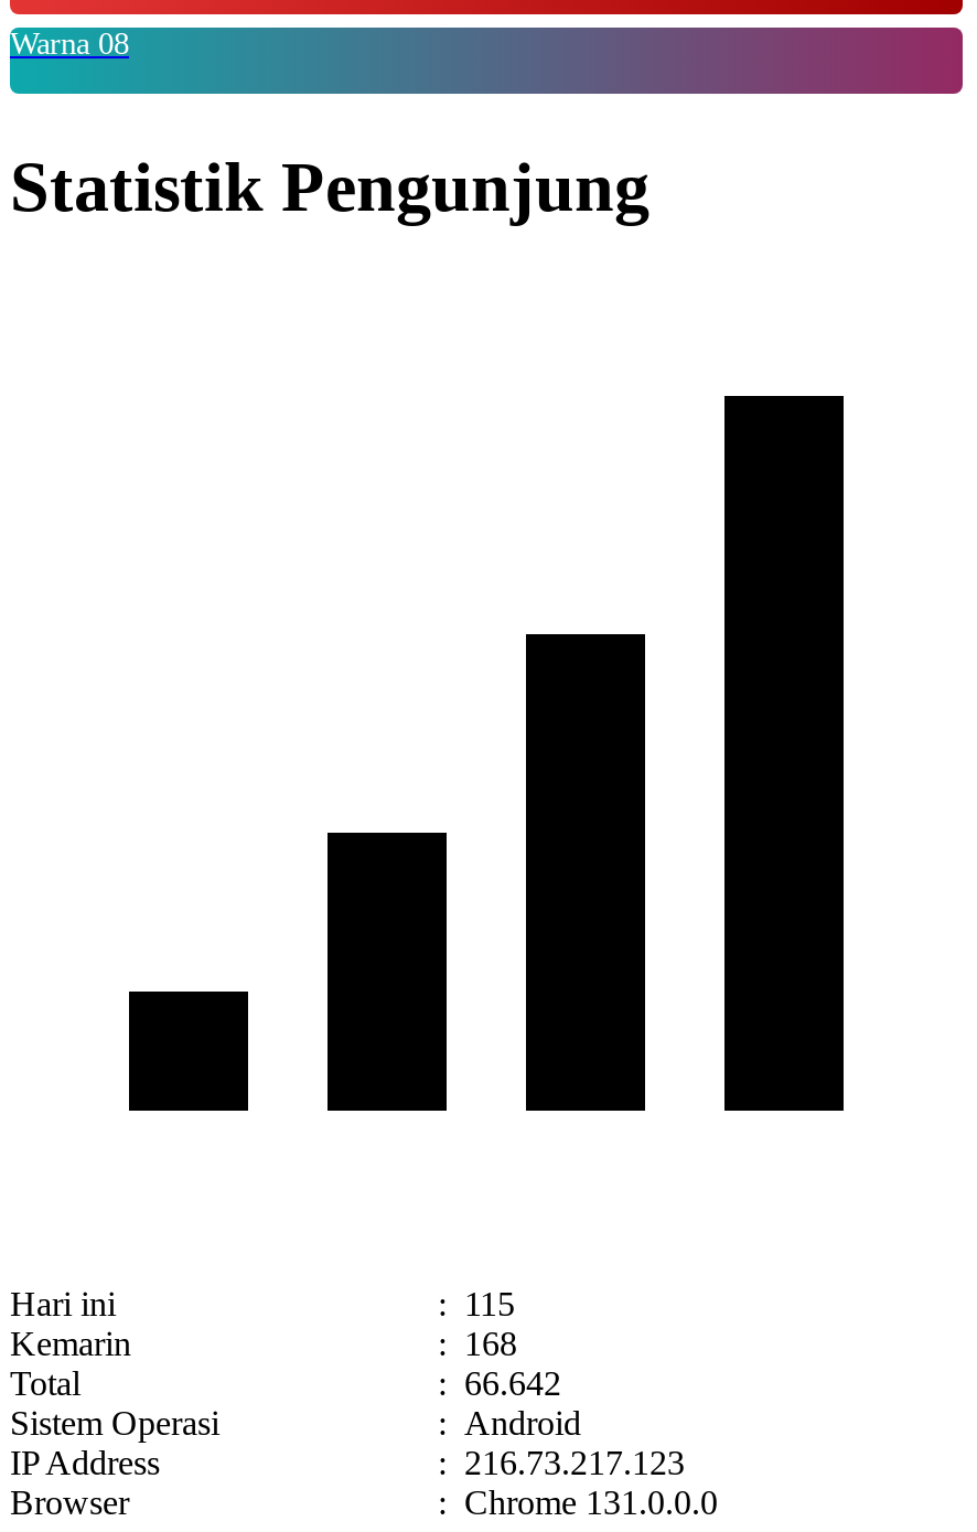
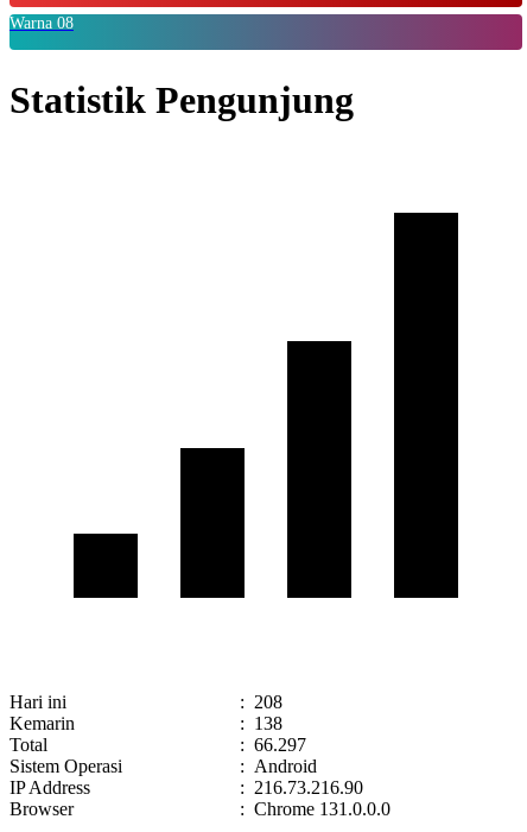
- : 115
+ : 208

- : 168
+ : 138

- : 66.642
+ : 66.297

- : 216.73.217.123
+ : 216.73.216.90
